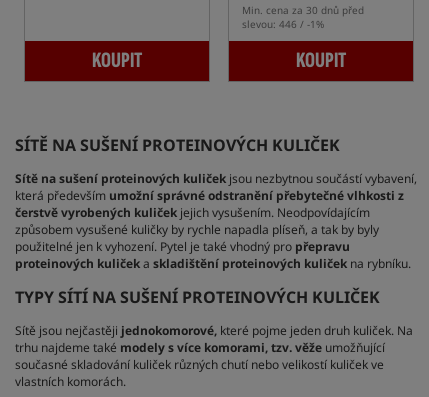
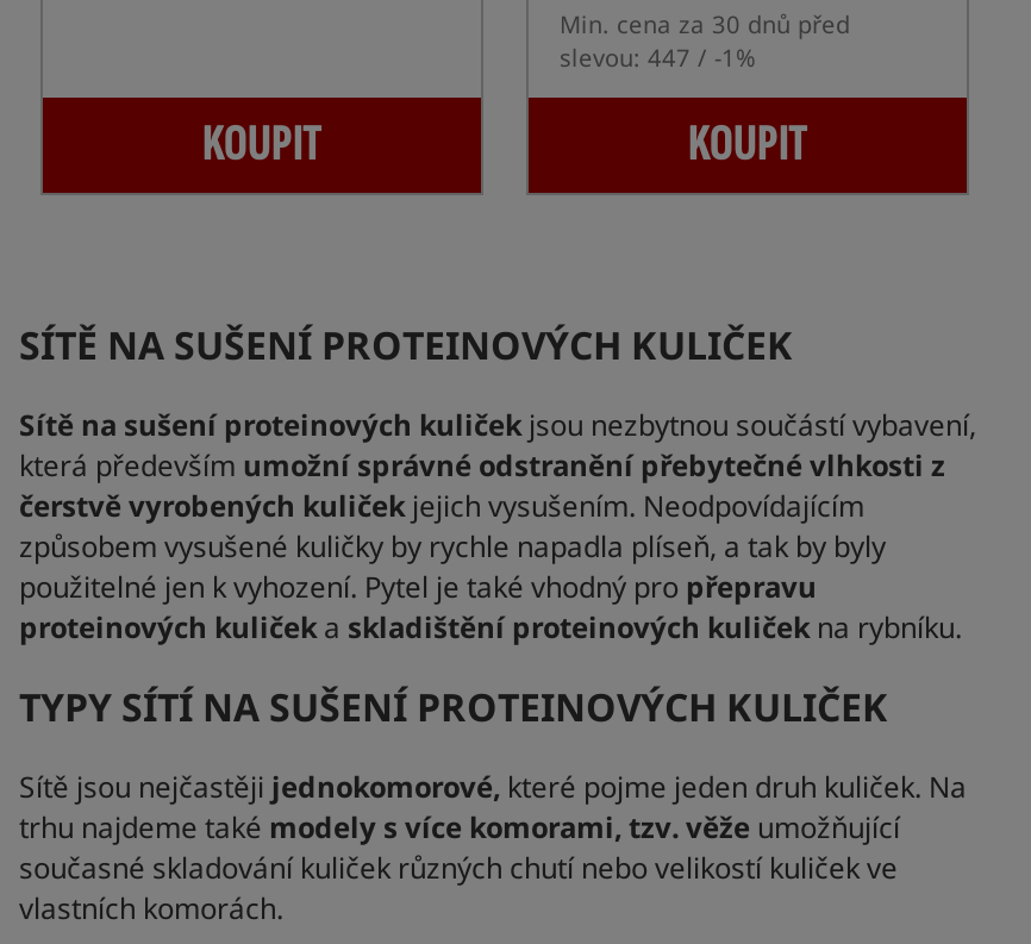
- slevou: 446 / -1%
+ slevou: 447 / -1%
